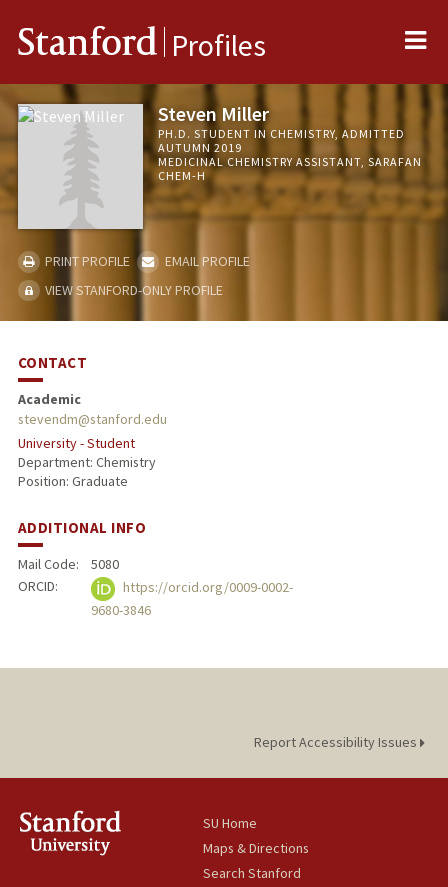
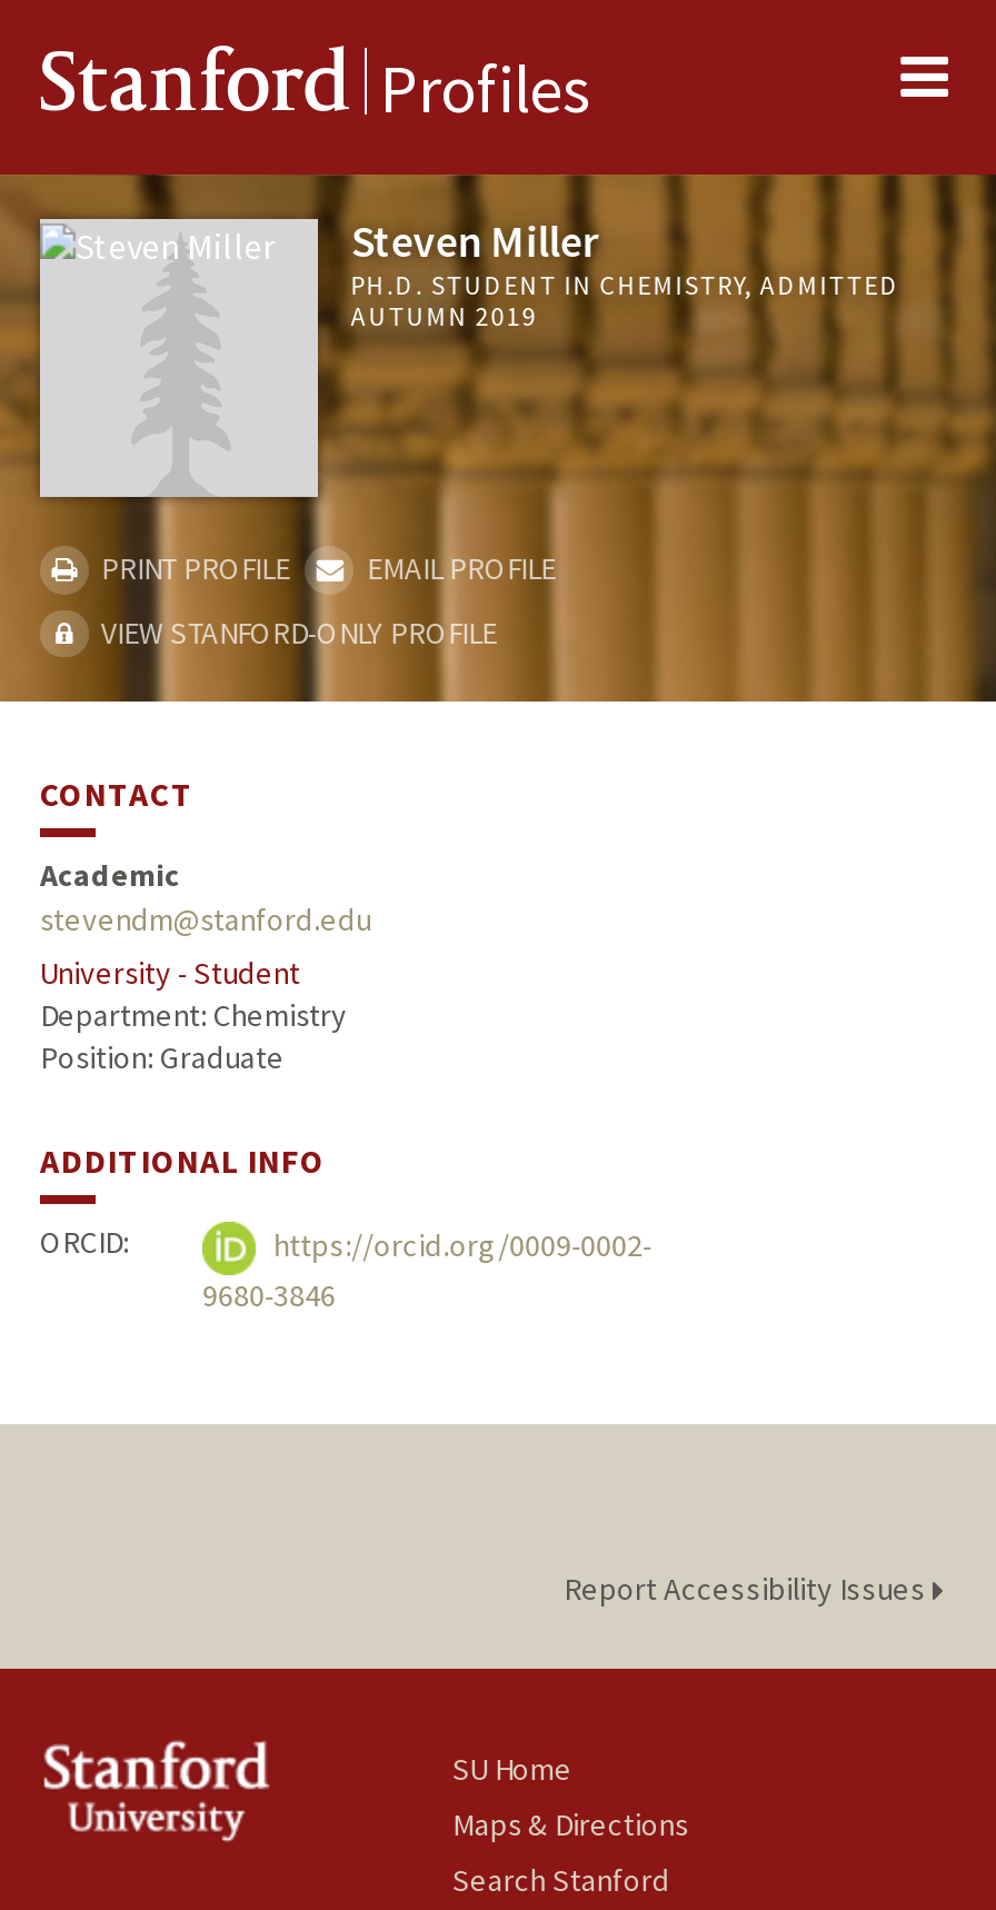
- MEDICINAL CHEMISTRY ASSISTANT, SARAFAN
- CHEM-H

- Mail Code:
- 5080
